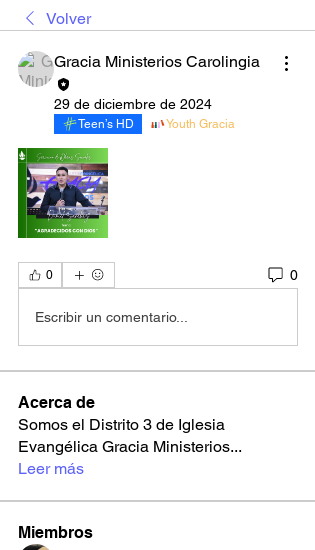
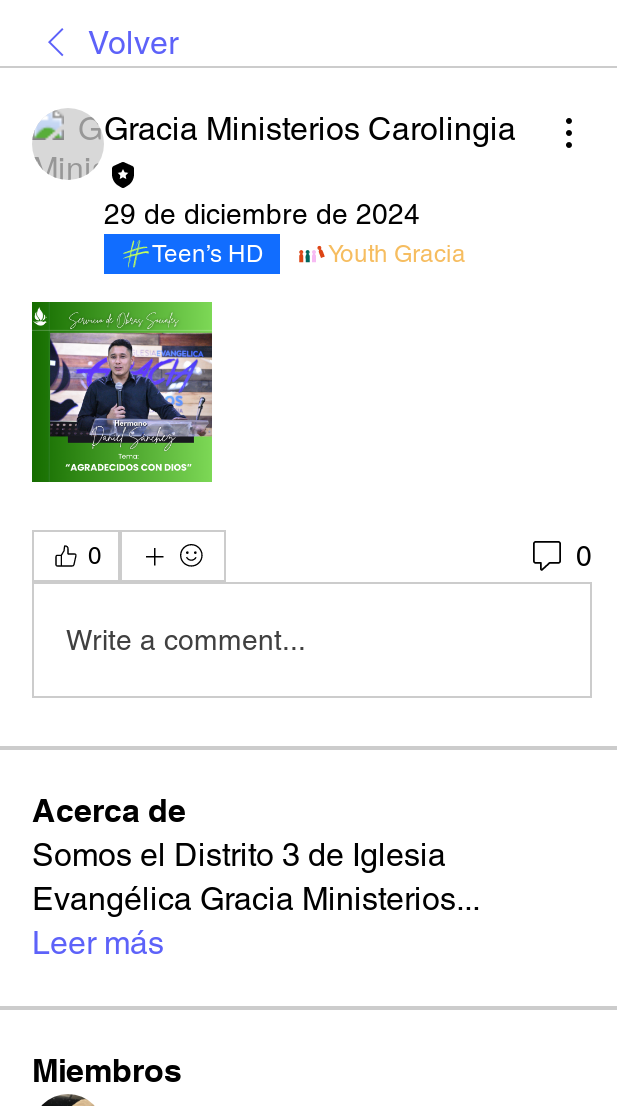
- Escribir un comentario...
+ Write a comment...
